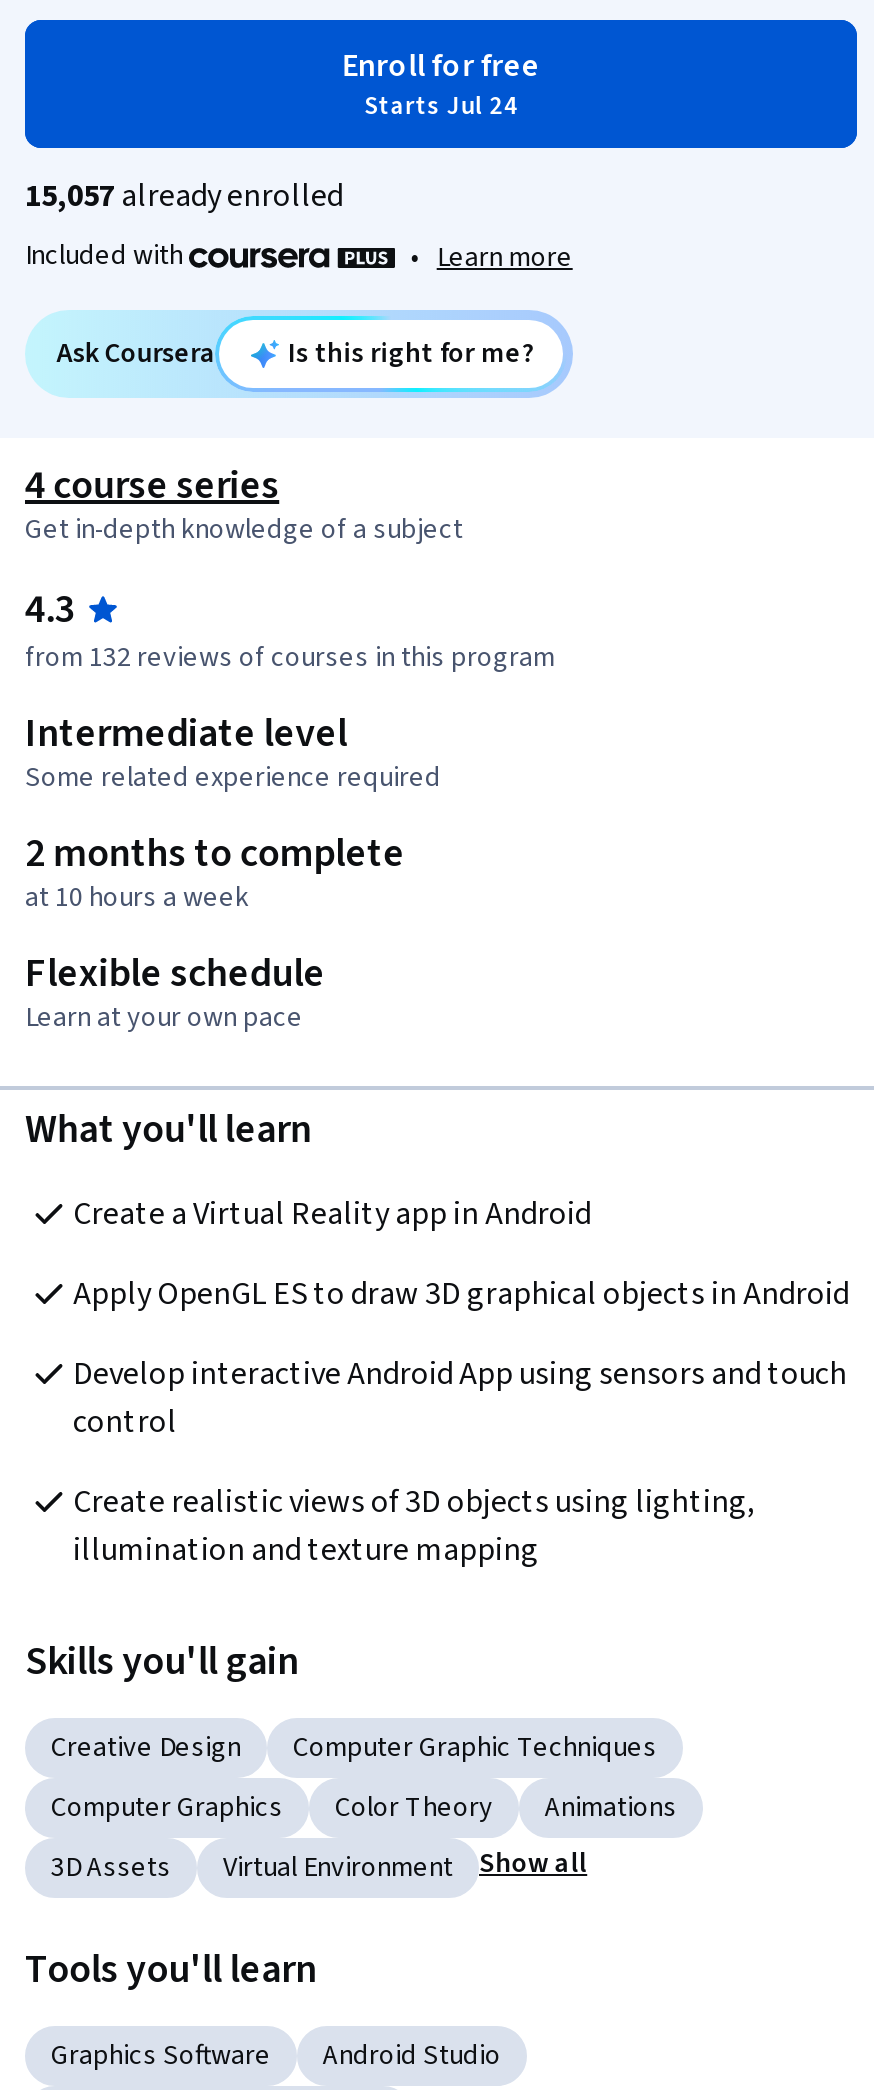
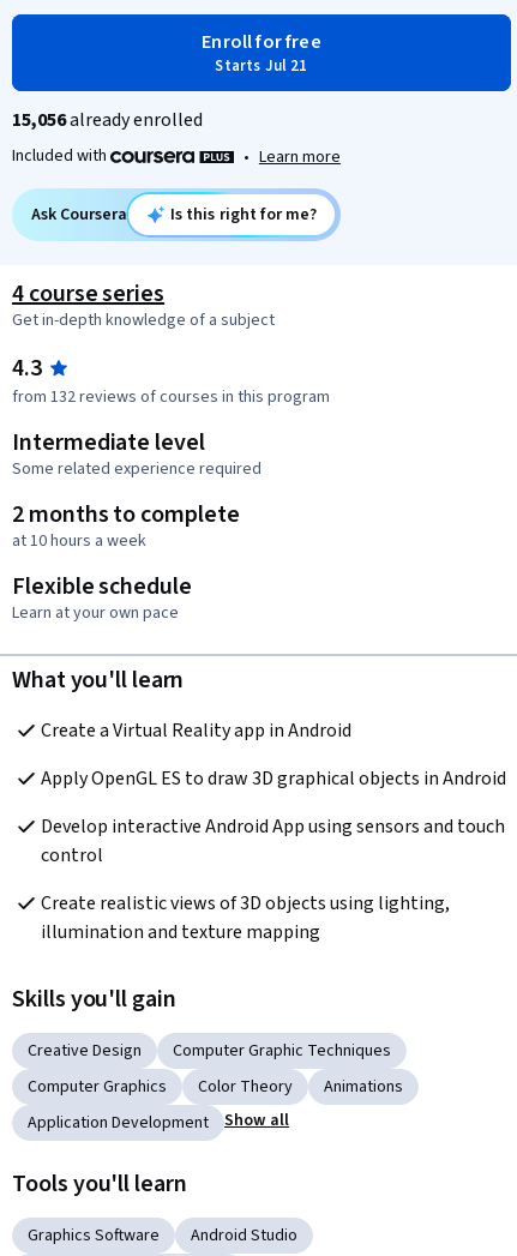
- Starts Jul 24
+ Starts Jul 21

- 15,057 already enrolled
+ 15,056 already enrolled

- 3D Assets
- Virtual Environment
+ Application Development
